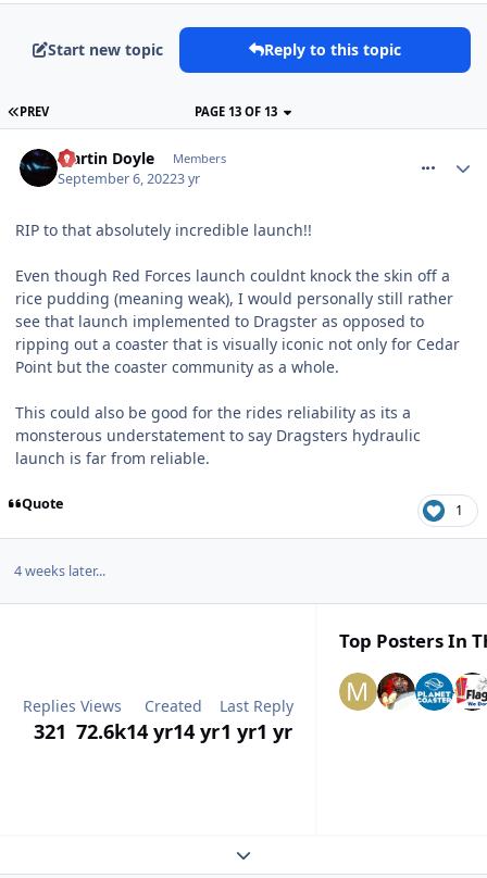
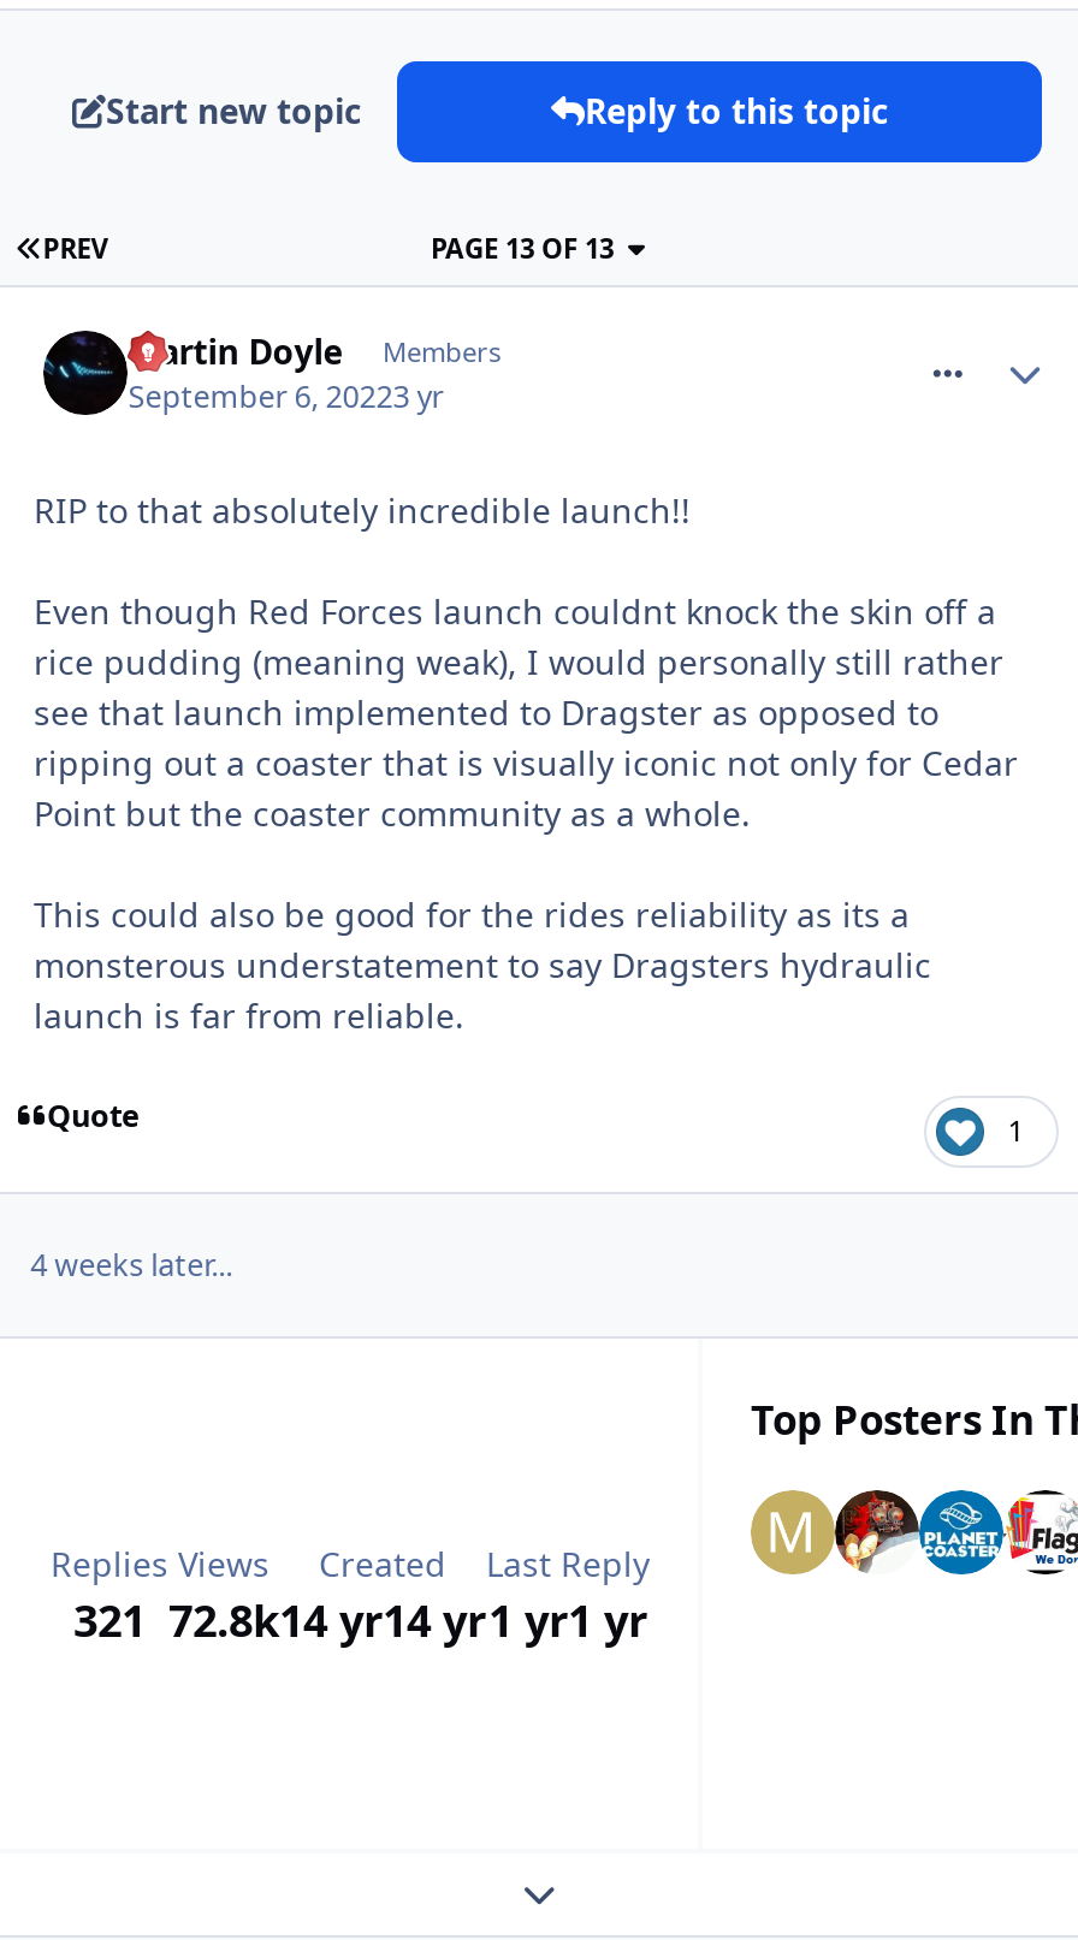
- 321 72.6k 14 yr14 yr 1 yr1 yr
+ 321 72.8k 14 yr14 yr 1 yr1 yr
